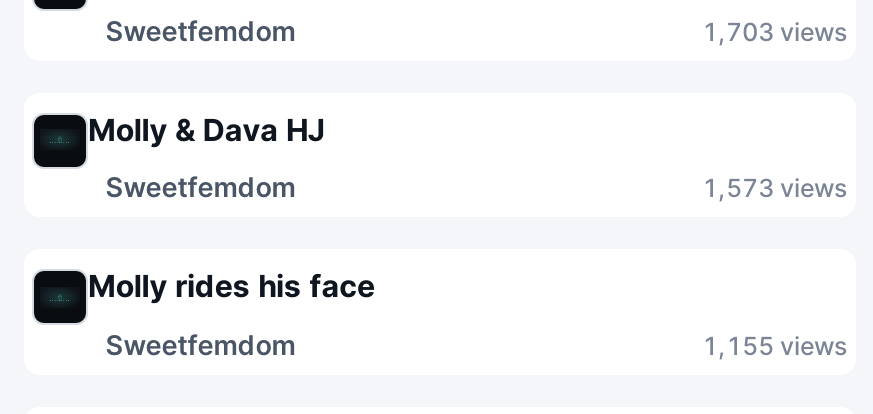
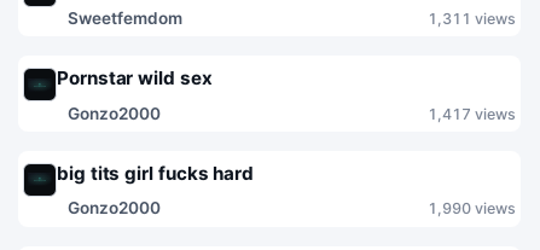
- 1,703 views
+ 1,311 views

- Molly & Dava HJ
+ Pornstar wild sex

- Sweetfemdom
- 1,573 views
+ Gonzo2000
+ 1,417 views

- Molly rides his face
+ big tits girl fucks hard

- Sweetfemdom
- 1,155 views
+ Gonzo2000
+ 1,990 views
